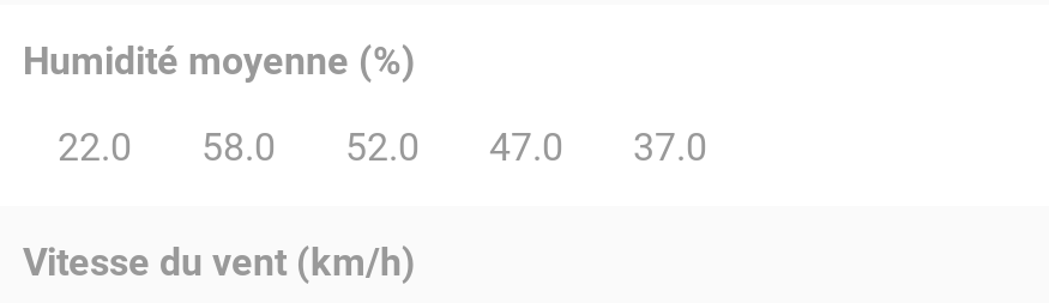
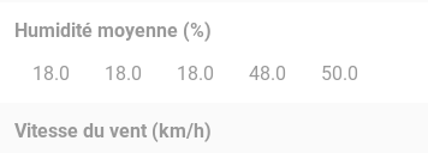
- 22.0
+ 18.0

- 58.0
+ 18.0

- 52.0
+ 18.0

- 47.0
+ 48.0

- 37.0
+ 50.0
